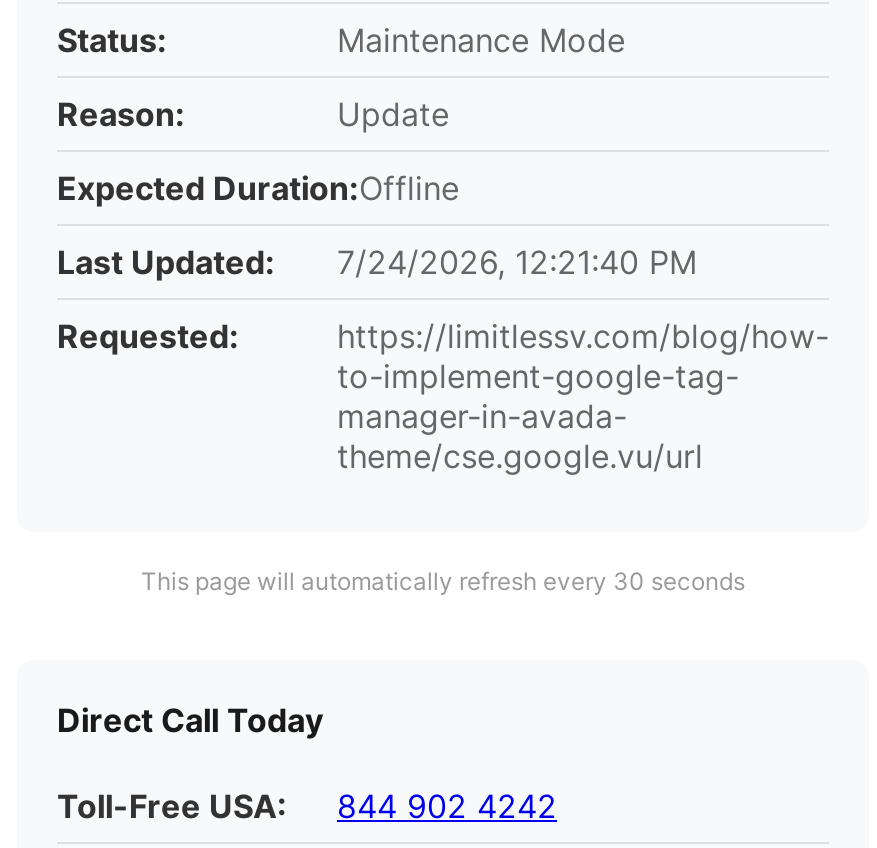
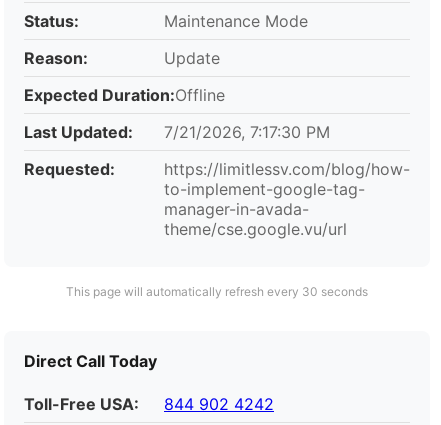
- Last Updated: 7/24/2026, 12:21:40 PM
+ Last Updated: 7/21/2026, 7:17:30 PM
